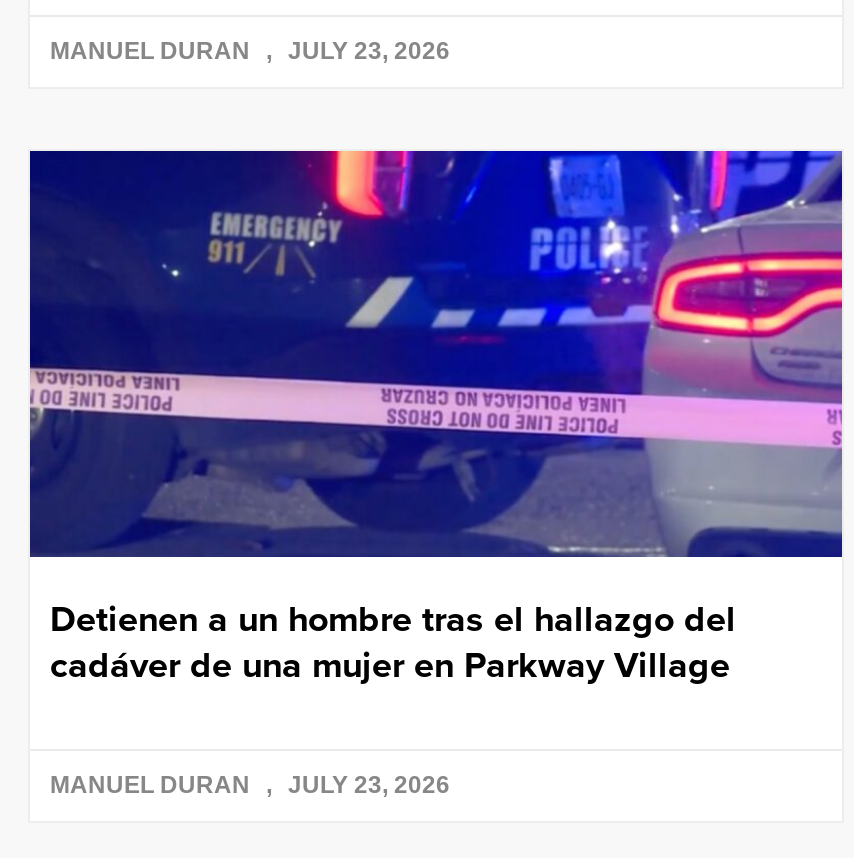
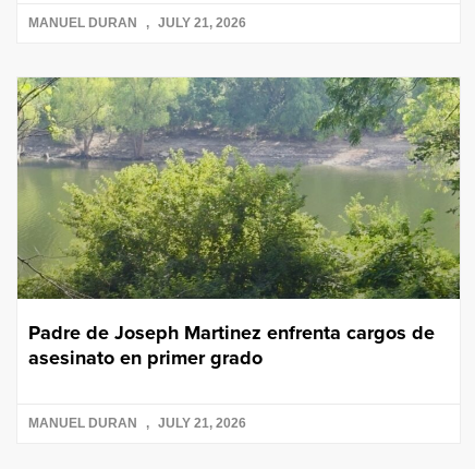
- MANUEL DURAN JULY 23, 2026
+ MANUEL DURAN JULY 21, 2026

- [image]
- Detienen a un hombre tras el hallazgo del
- cadáver de una mujer en Parkway Village
+ [image]
+ Padre de Joseph Martinez enfrenta cargos de
+ asesinato en primer grado

- MANUEL DURAN JULY 23, 2026
+ MANUEL DURAN JULY 21, 2026
